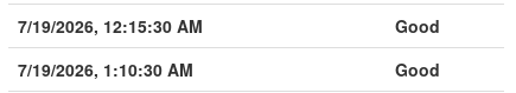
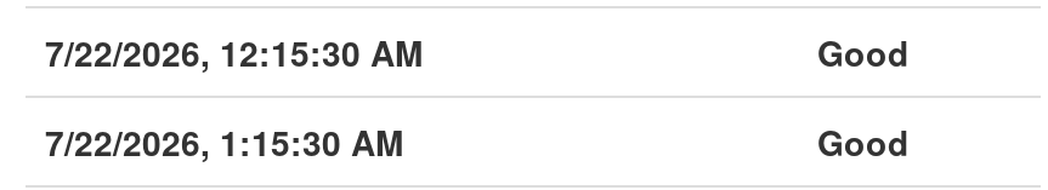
- 7/19/2026, 12:15:30 AM
+ 7/22/2026, 12:15:30 AM

- 7/19/2026, 1:10:30 AM
+ 7/22/2026, 1:15:30 AM
